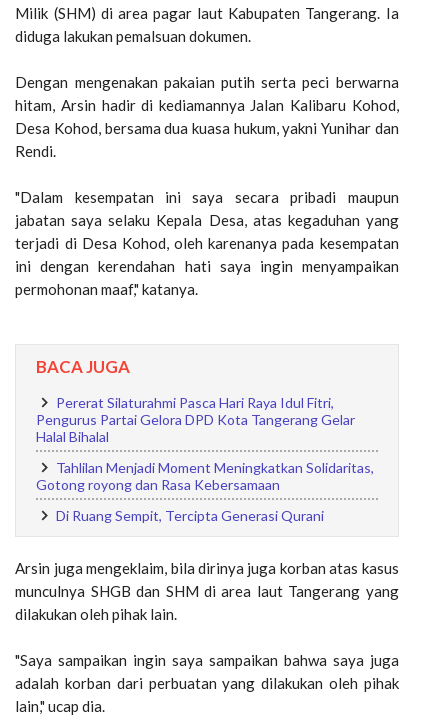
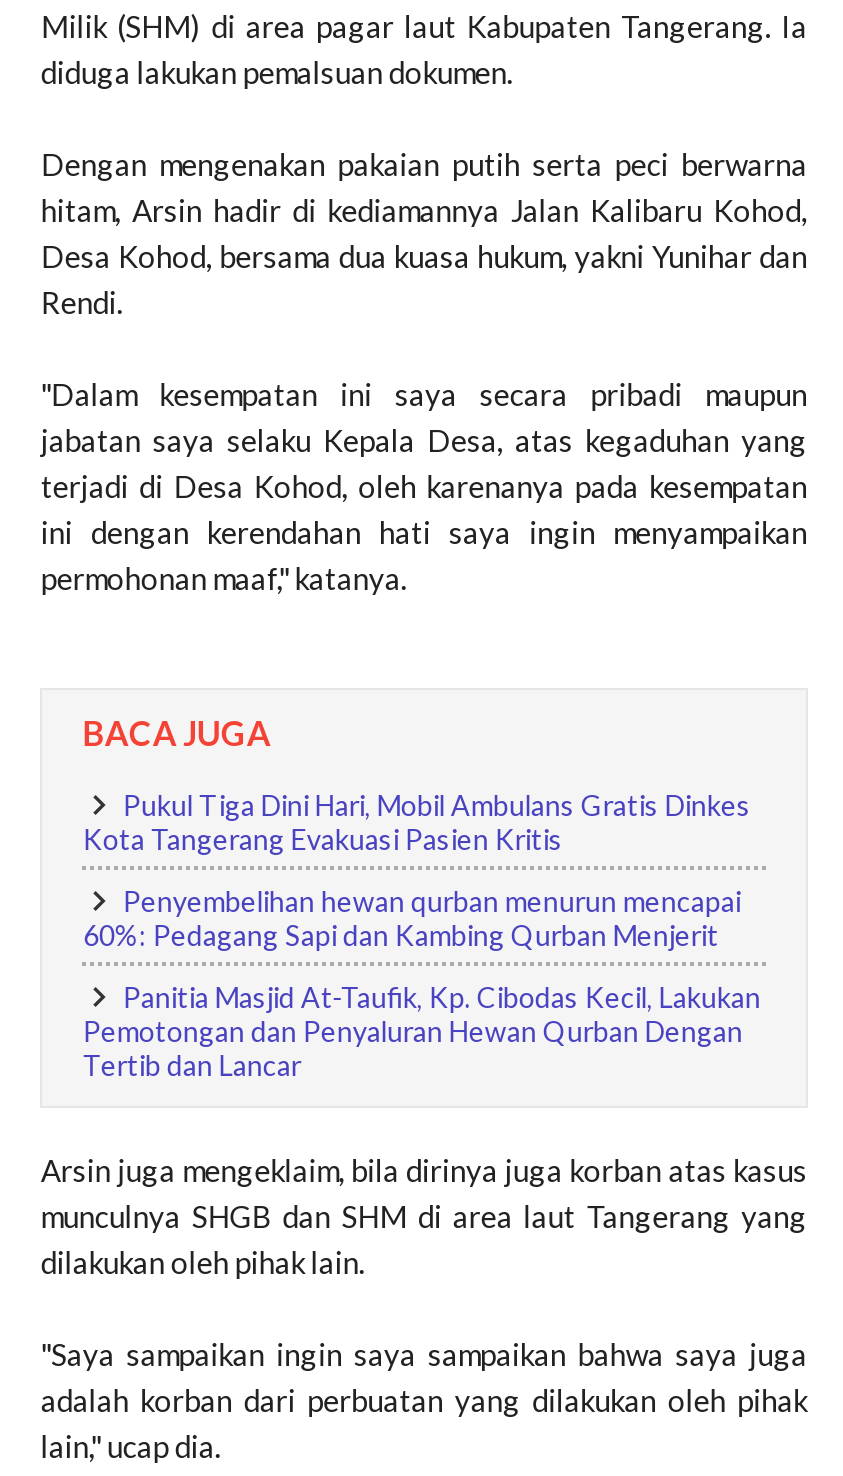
- Pererat Silaturahmi Pasca Hari Raya Idul Fitri,
- Pengurus Partai Gelora DPD Kota Tangerang Gelar
- Halal Bihalal
+ Pukul Tiga Dini Hari, Mobil Ambulans Gratis Dinkes
+ Kota Tangerang Evakuasi Pasien Kritis

- Tahlilan Menjadi Moment Meningkatkan Solidaritas,
- Gotong royong dan Rasa Kebersamaan
+ Penyembelihan hewan qurban menurun mencapai
+ 60%: Pedagang Sapi dan Kambing Qurban Menjerit

- Di Ruang Sempit, Tercipta Generasi Qurani
+ Panitia Masjid At-Taufik, Kp. Cibodas Kecil, Lakukan
+ Pemotongan dan Penyaluran Hewan Qurban Dengan
+ Tertib dan Lancar
